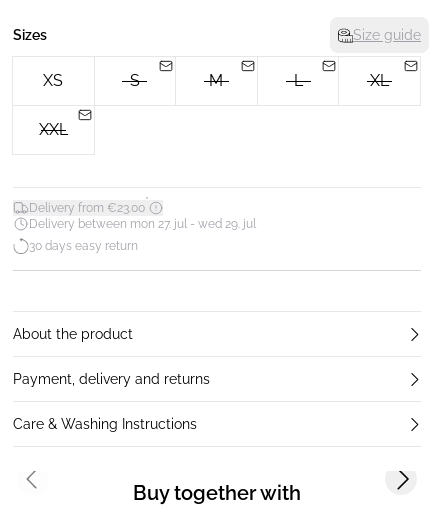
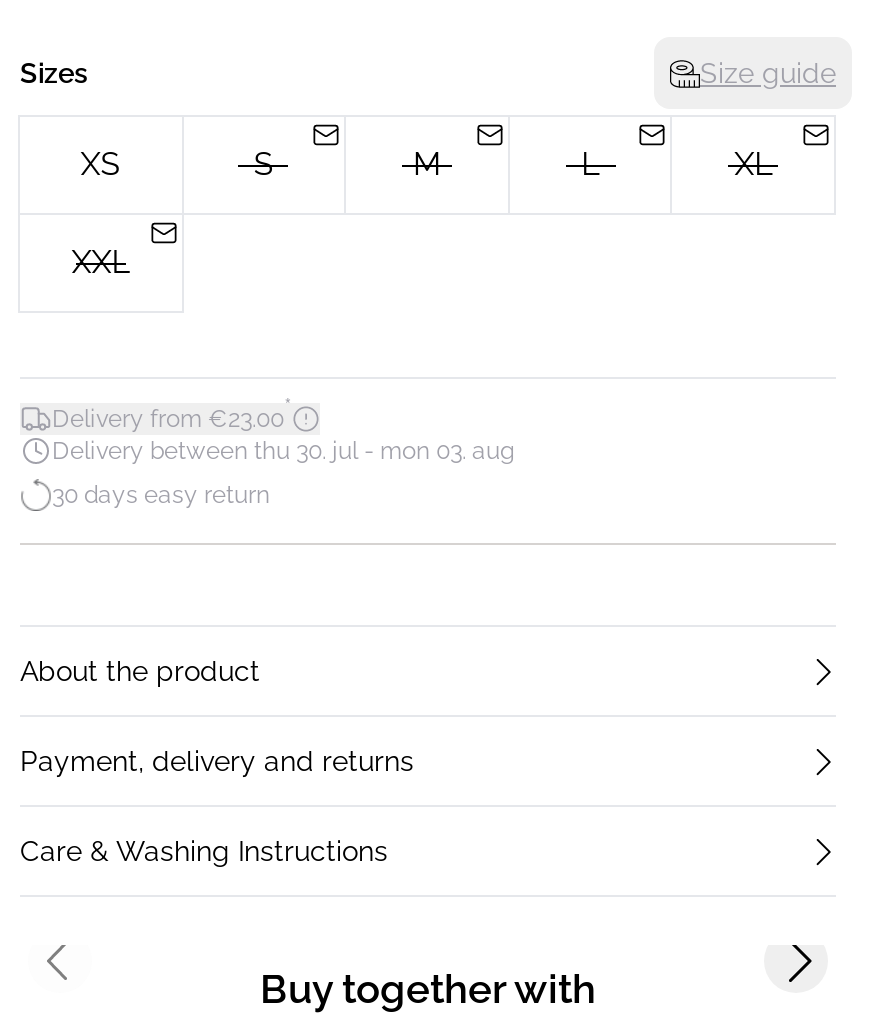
- Delivery between mon 27. jul - wed 29. jul
+ Delivery between thu 30. jul - mon 03. aug
